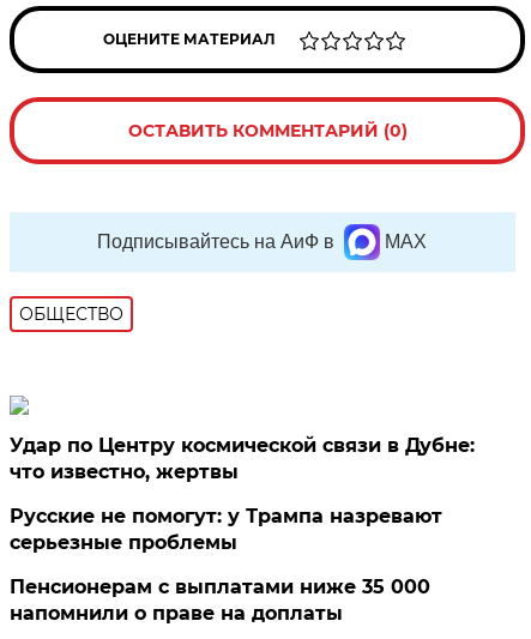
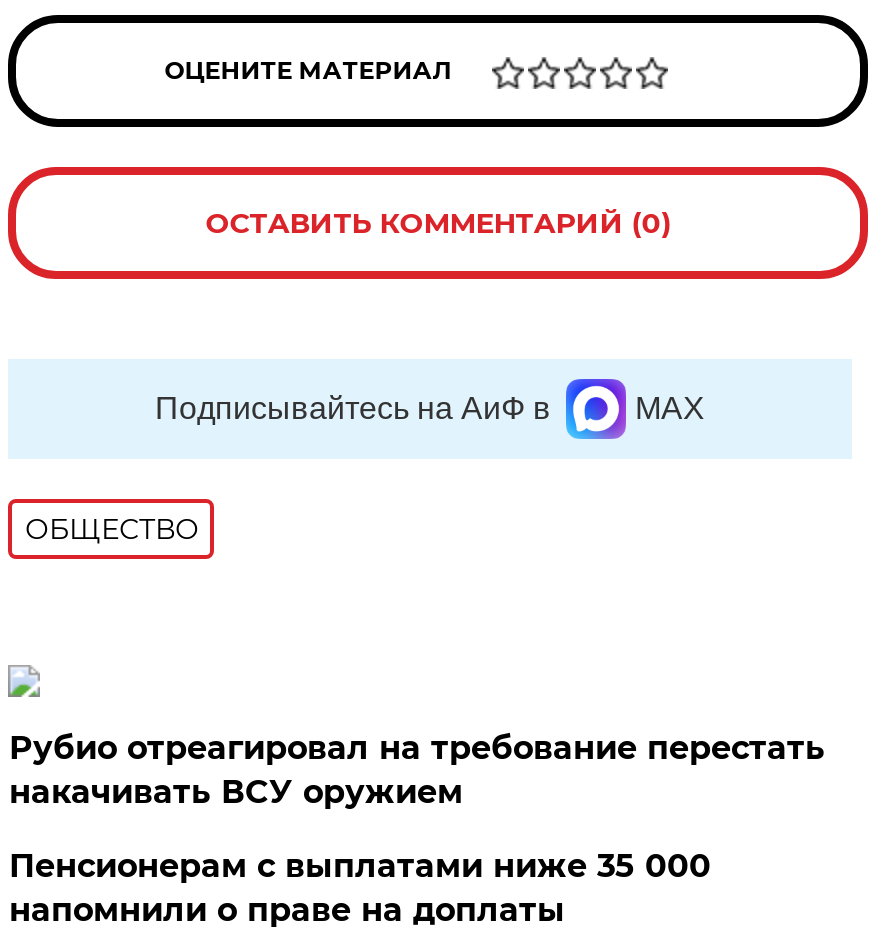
- Удар по Центру космической связи в Дубне:
- что известно, жертвы
- Русские не помогут: у Трампа назревают
- серьезные проблемы
+ Рубио отреагировал на требование перестать
+ накачивать ВСУ оружием
